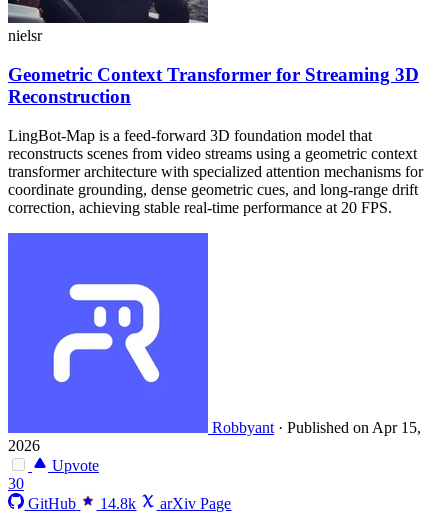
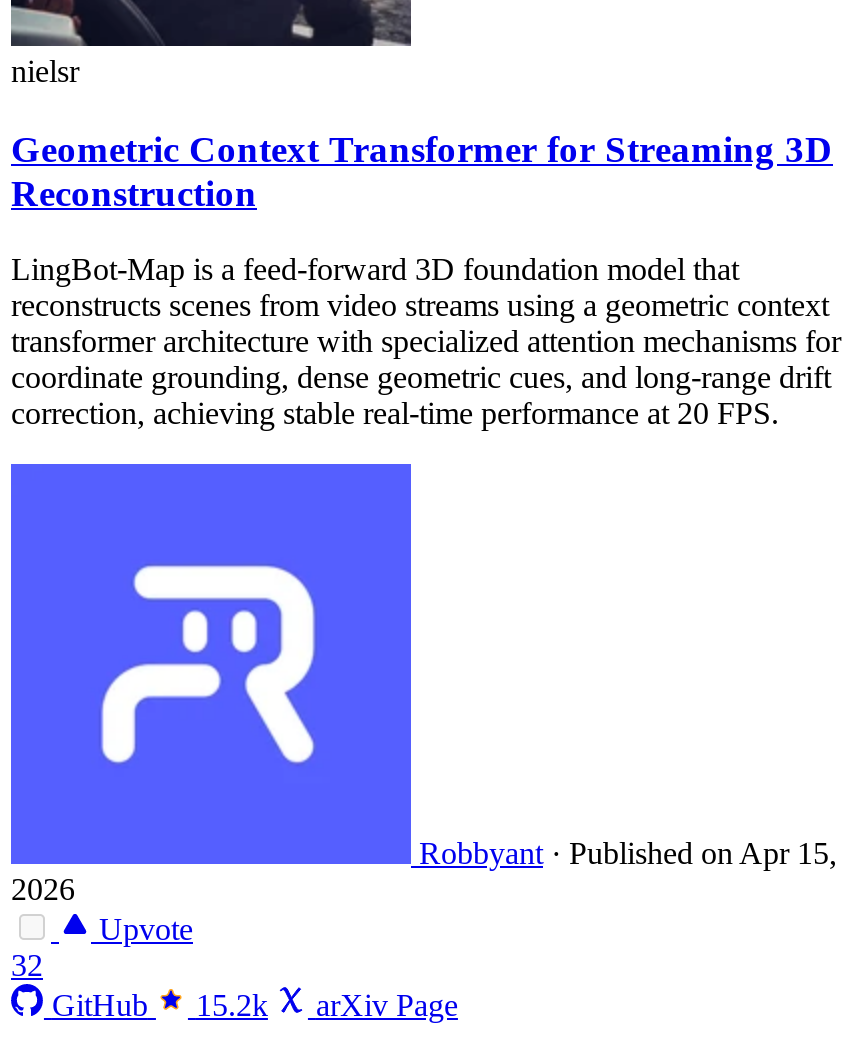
- 30
+ 32

- GitHub 14.8k arXiv Page
+ GitHub 15.2k arXiv Page
